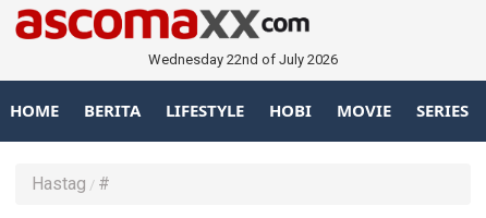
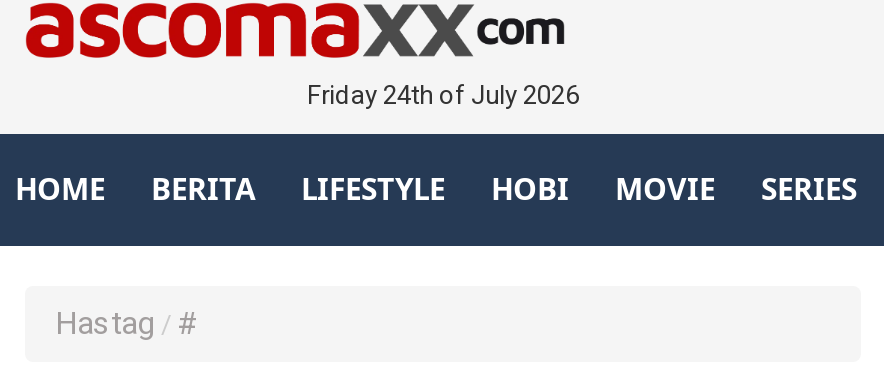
- Wednesday 22nd of July 2026
+ Friday 24th of July 2026
